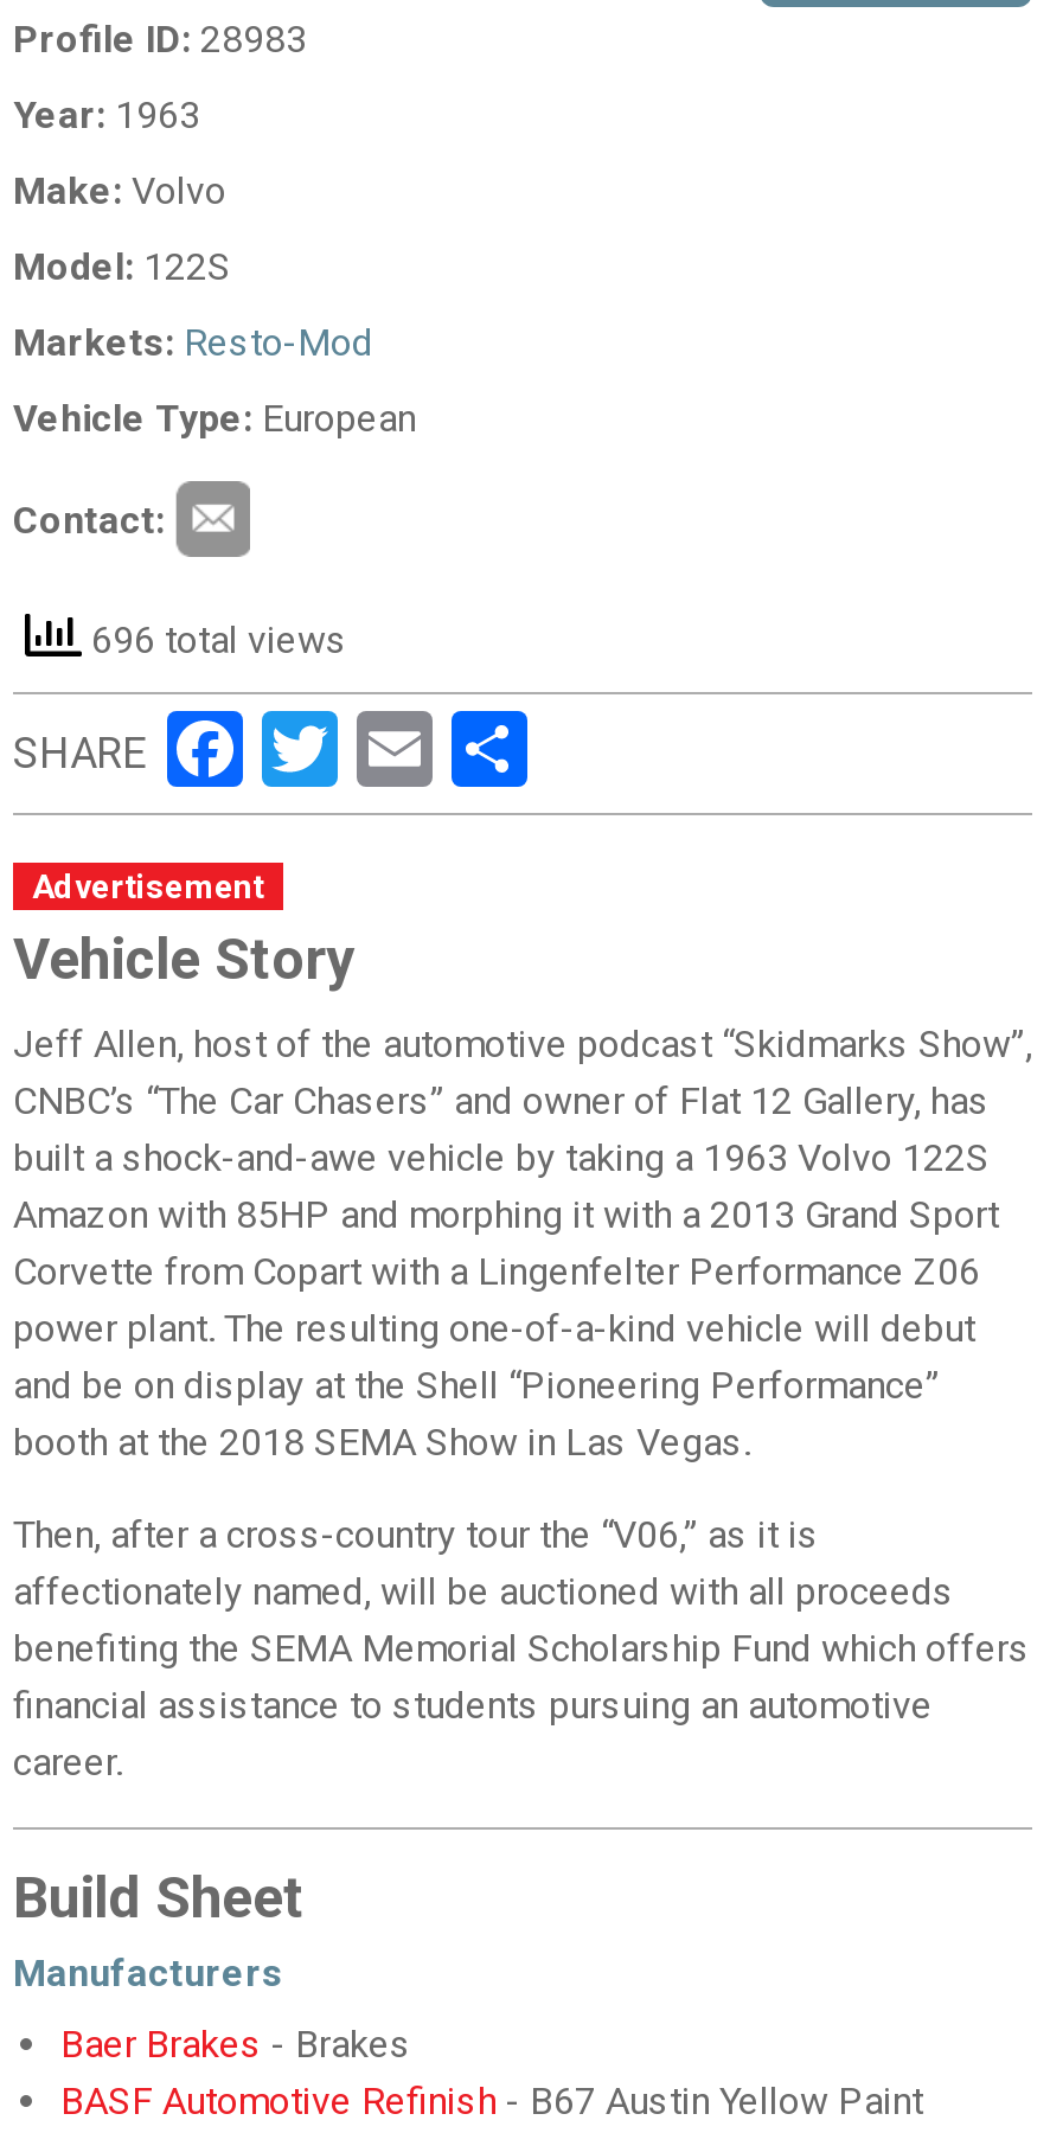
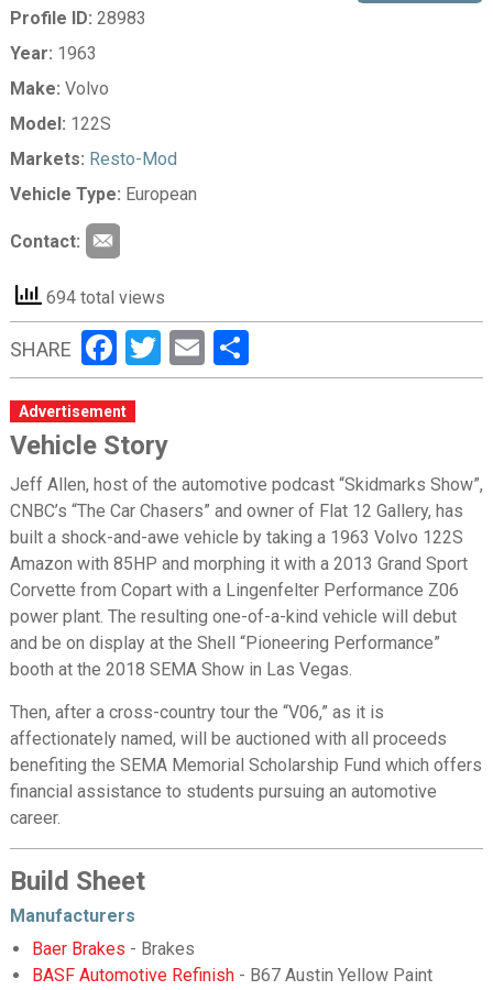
- 696 total views
+ 694 total views
